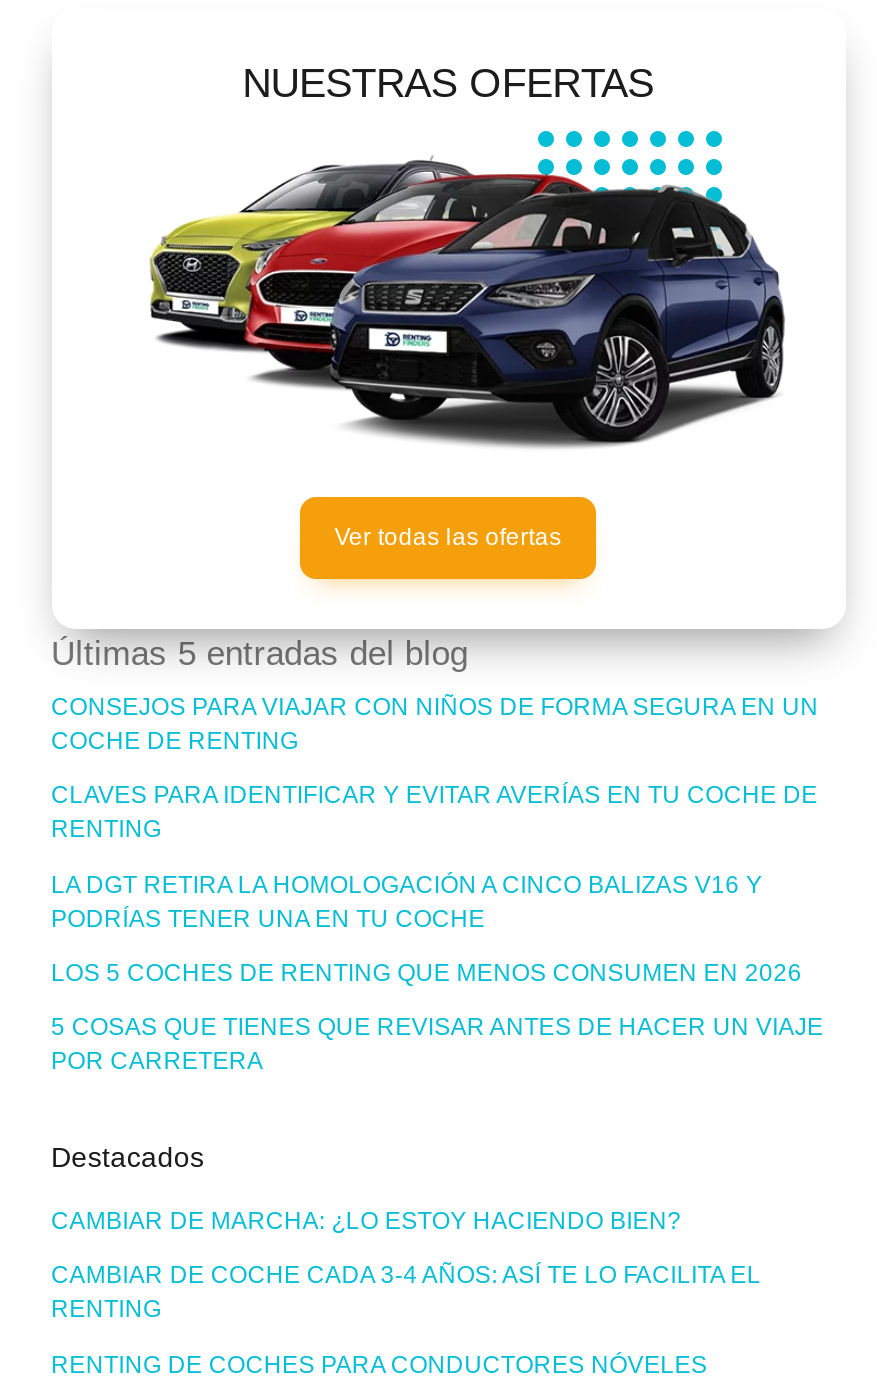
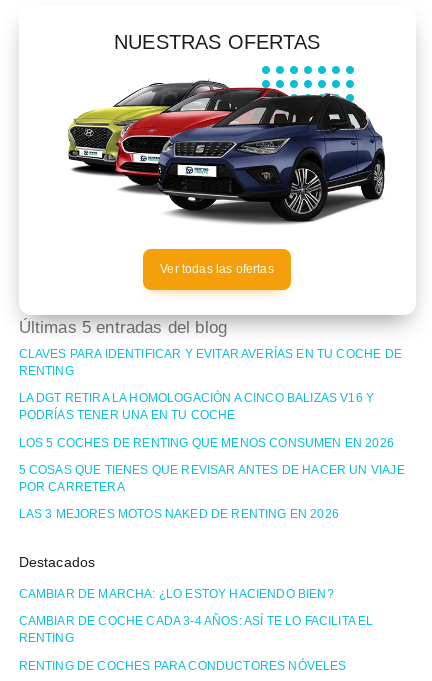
- CONSEJOS PARA VIAJAR CON NIÑOS DE FORMA SEGURA EN UN
- COCHE DE RENTING

moved up: CLAVES PARA IDENTIFICAR Y EVITAR AVERÍAS EN TU COCHE DE | RENTING | LA DGT RETIRA LA HOMOLOGACIÓN A CINCO BALIZAS V16 Y | PODRÍAS TENER UNA EN TU COCHE | LOS 5 COCHES DE RENTING QUE MENOS CONSUMEN EN 2026 | 5 COSAS QUE TIENES QUE REVISAR ANTES DE HACER UN VIAJE | POR CARRETERA

+ LAS 3 MEJORES MOTOS NAKED DE RENTING EN 2026
